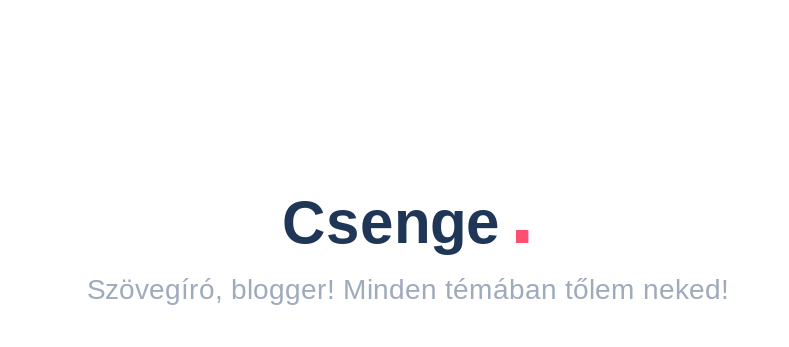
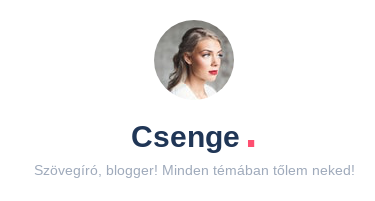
+ [image]
